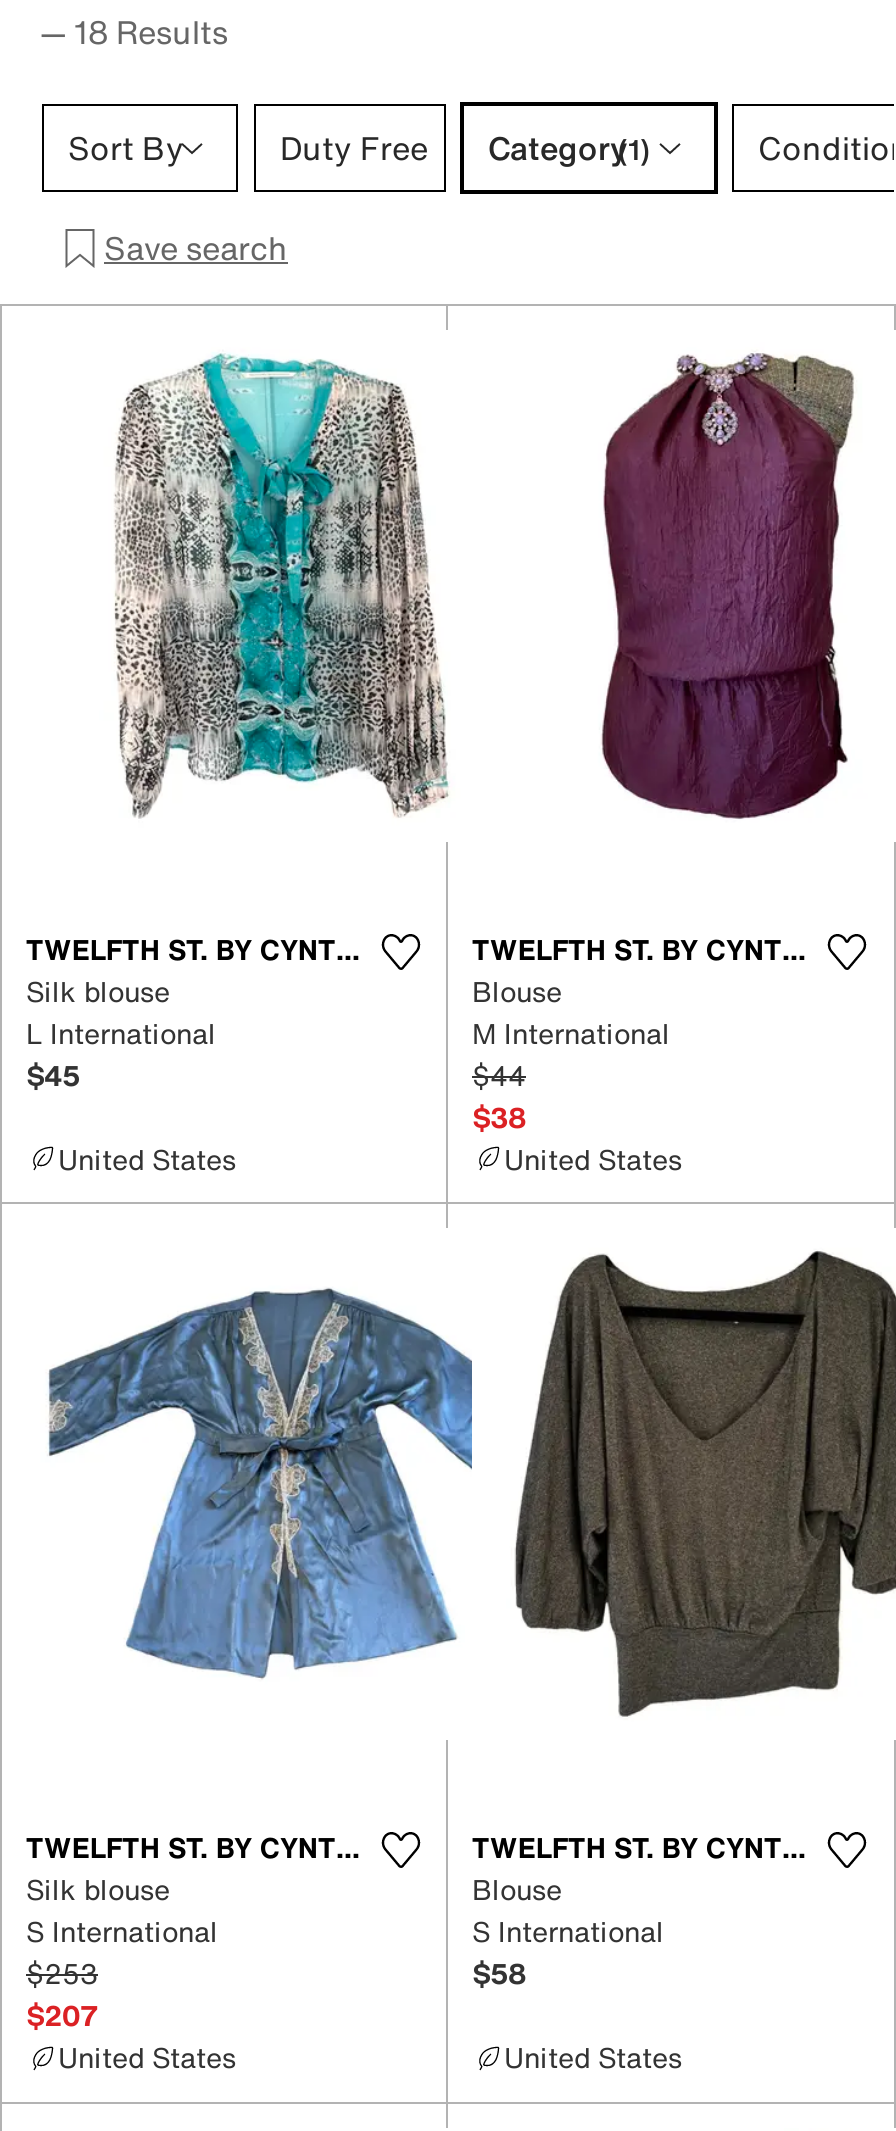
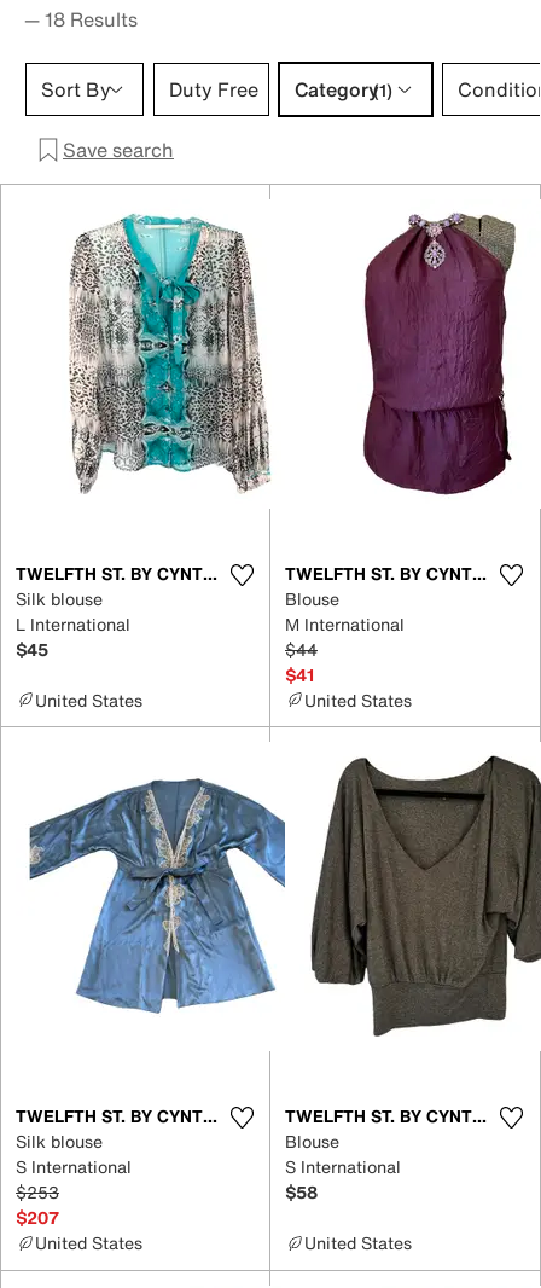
- $38
+ $41
